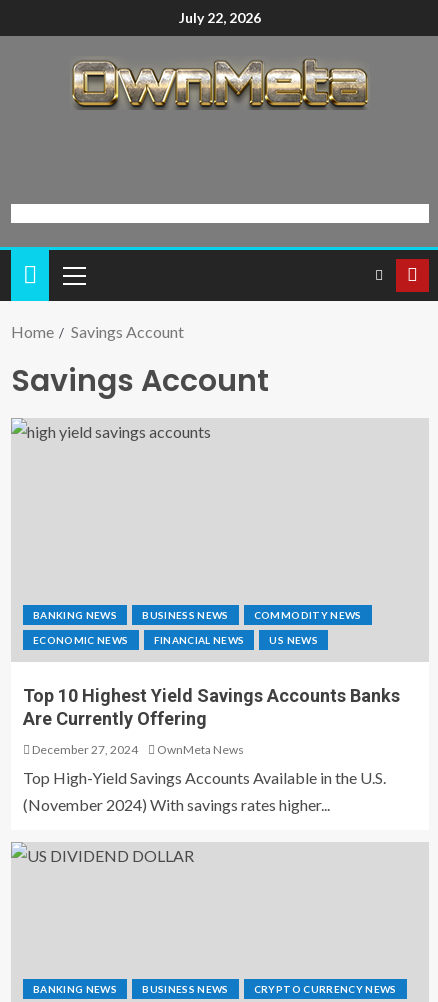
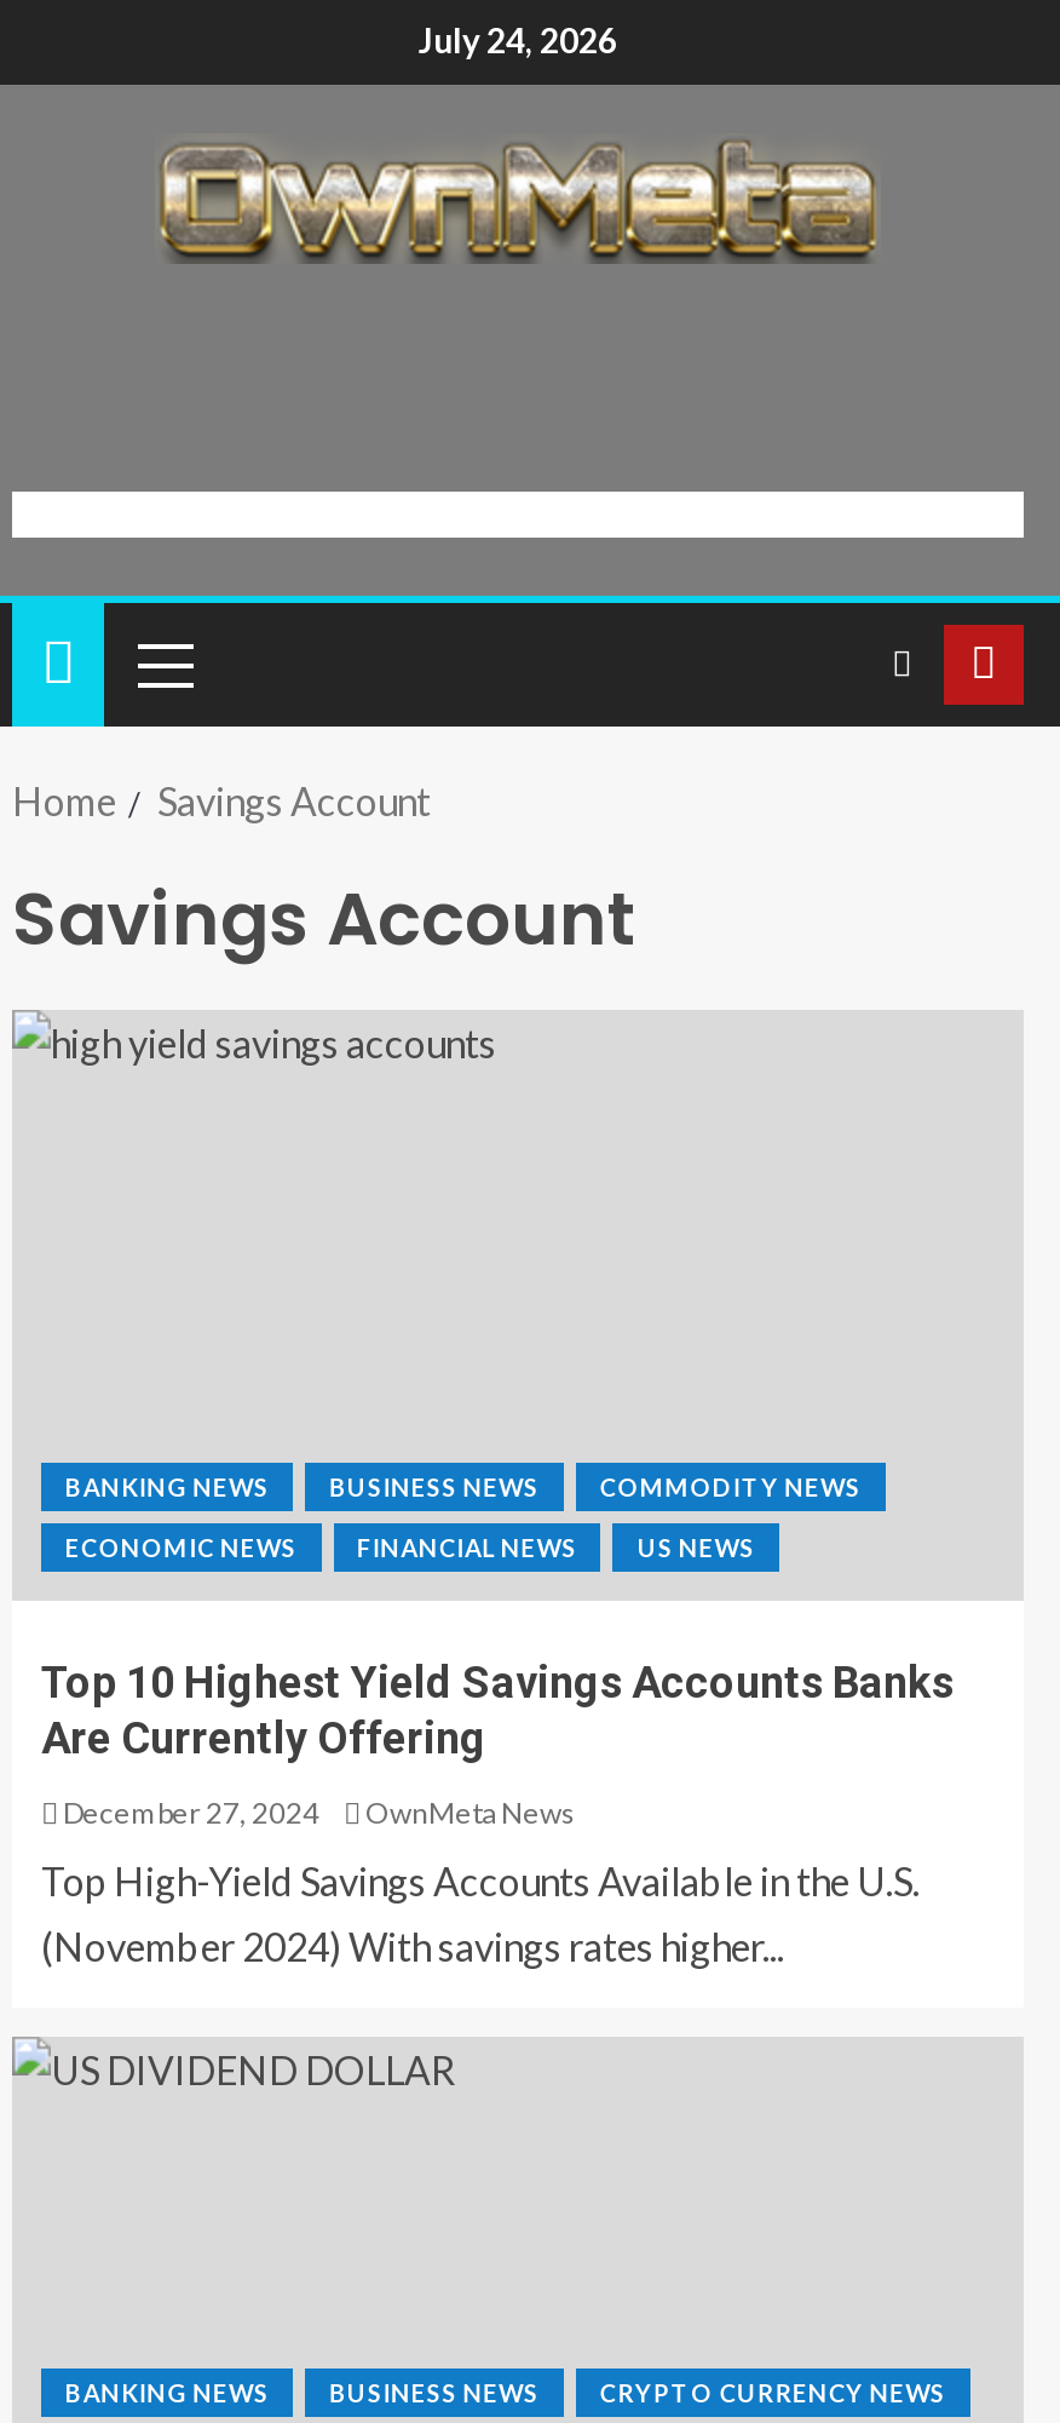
- July 22, 2026
+ July 24, 2026
